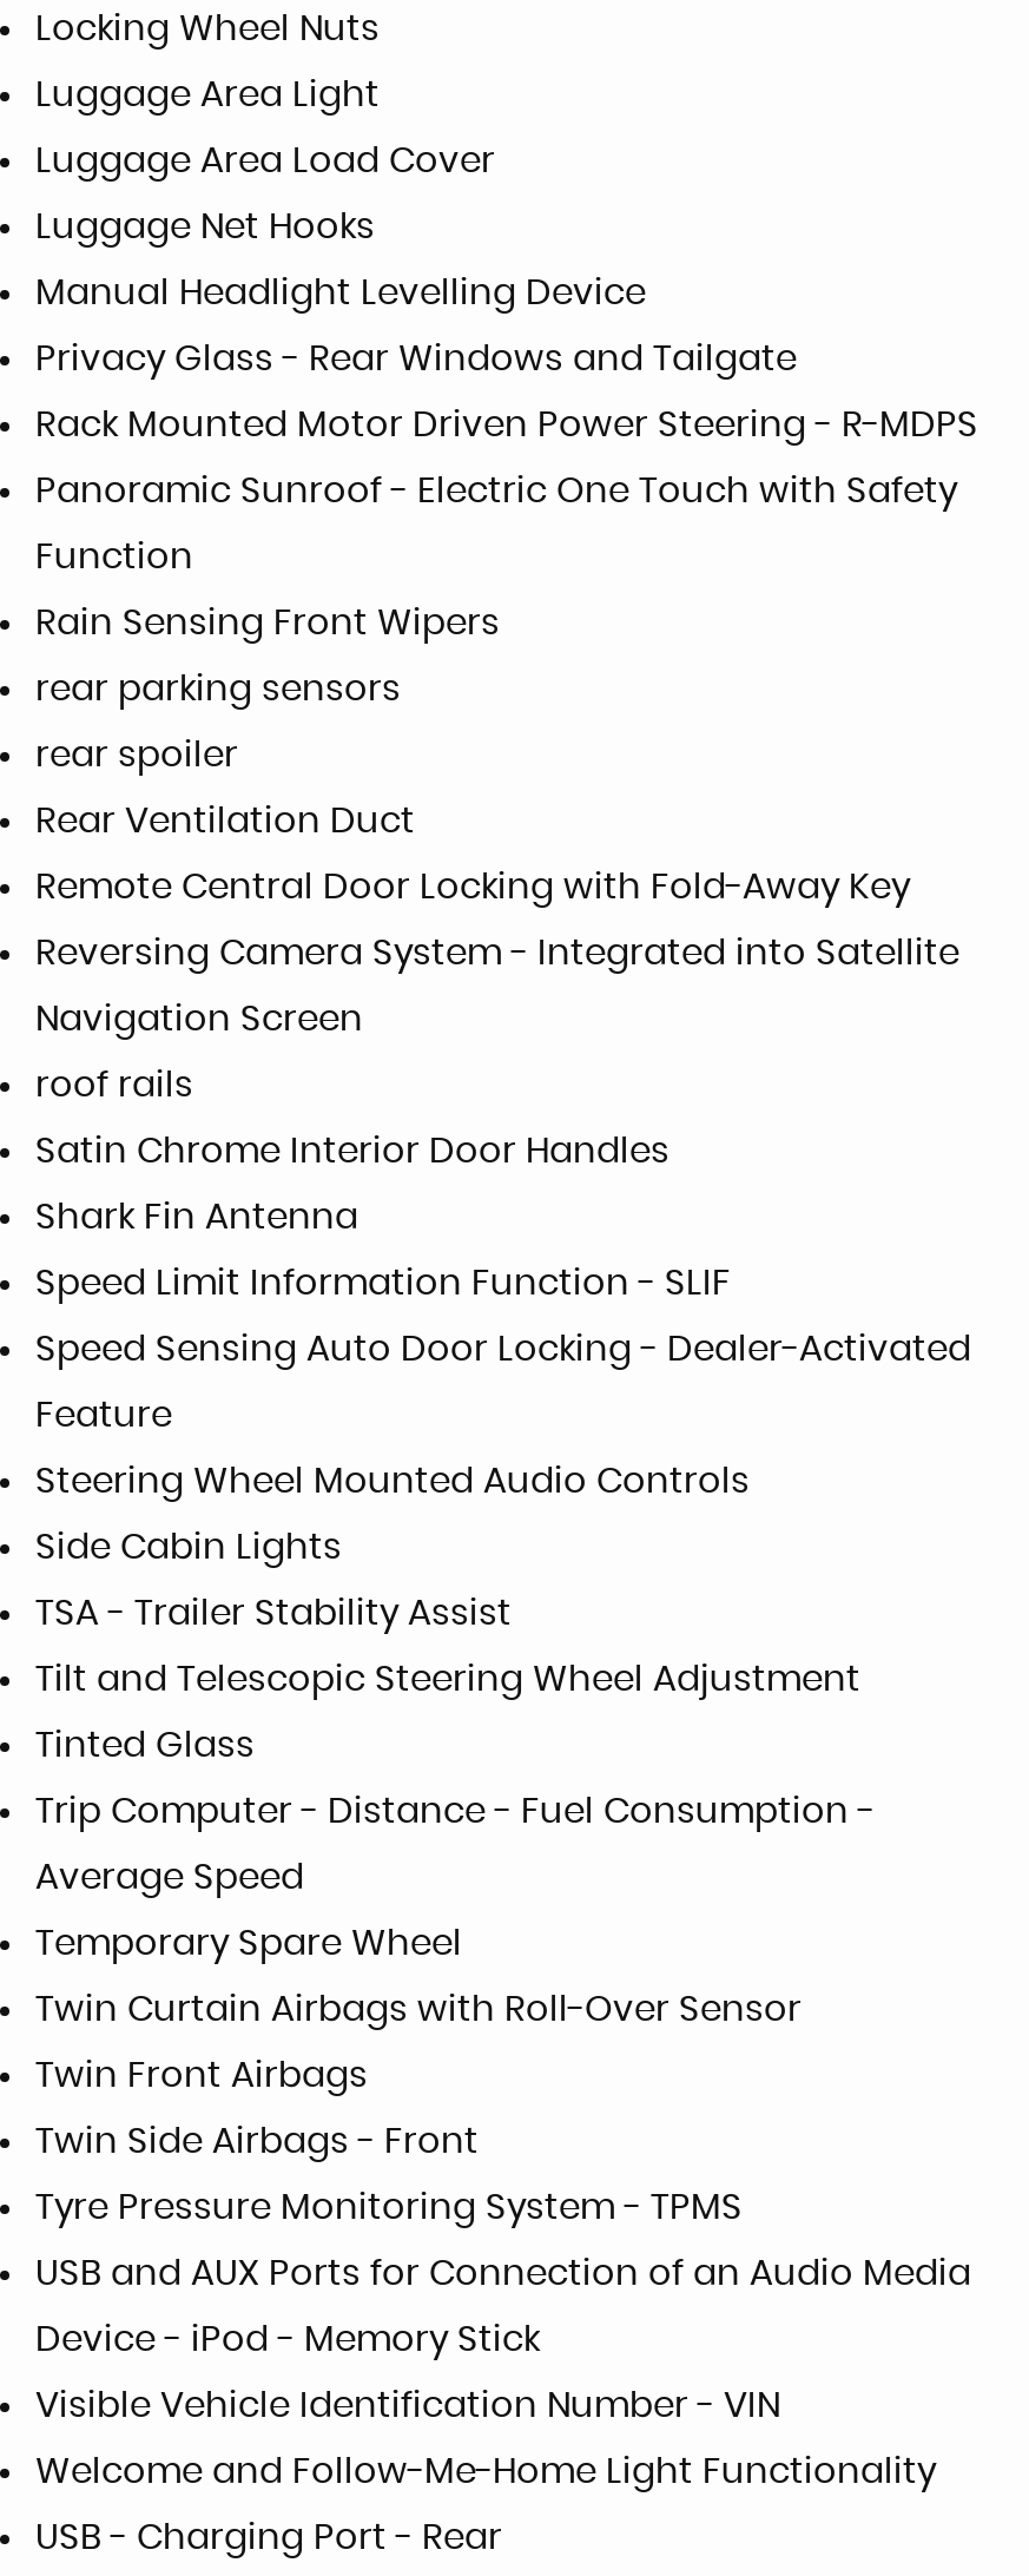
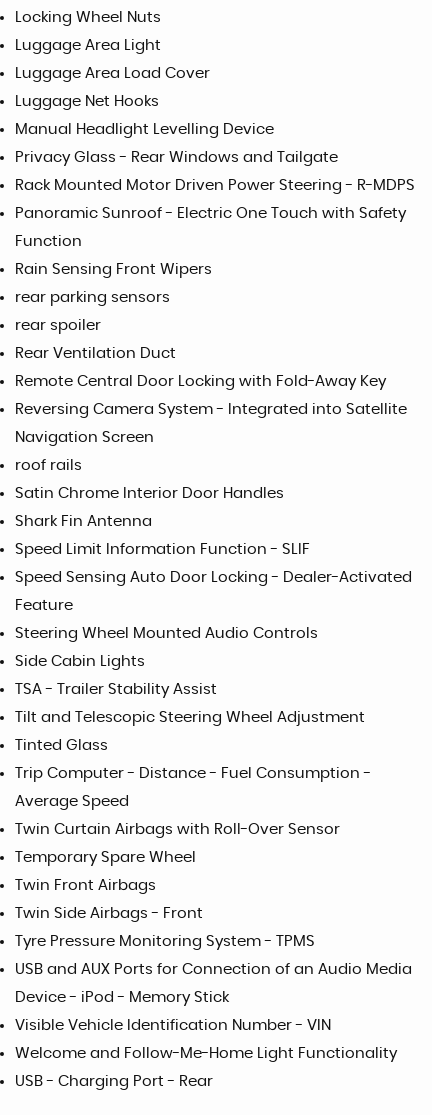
moved down: Temporary Spare Wheel

moved up: Twin Curtain Airbags with Roll-Over Sensor
